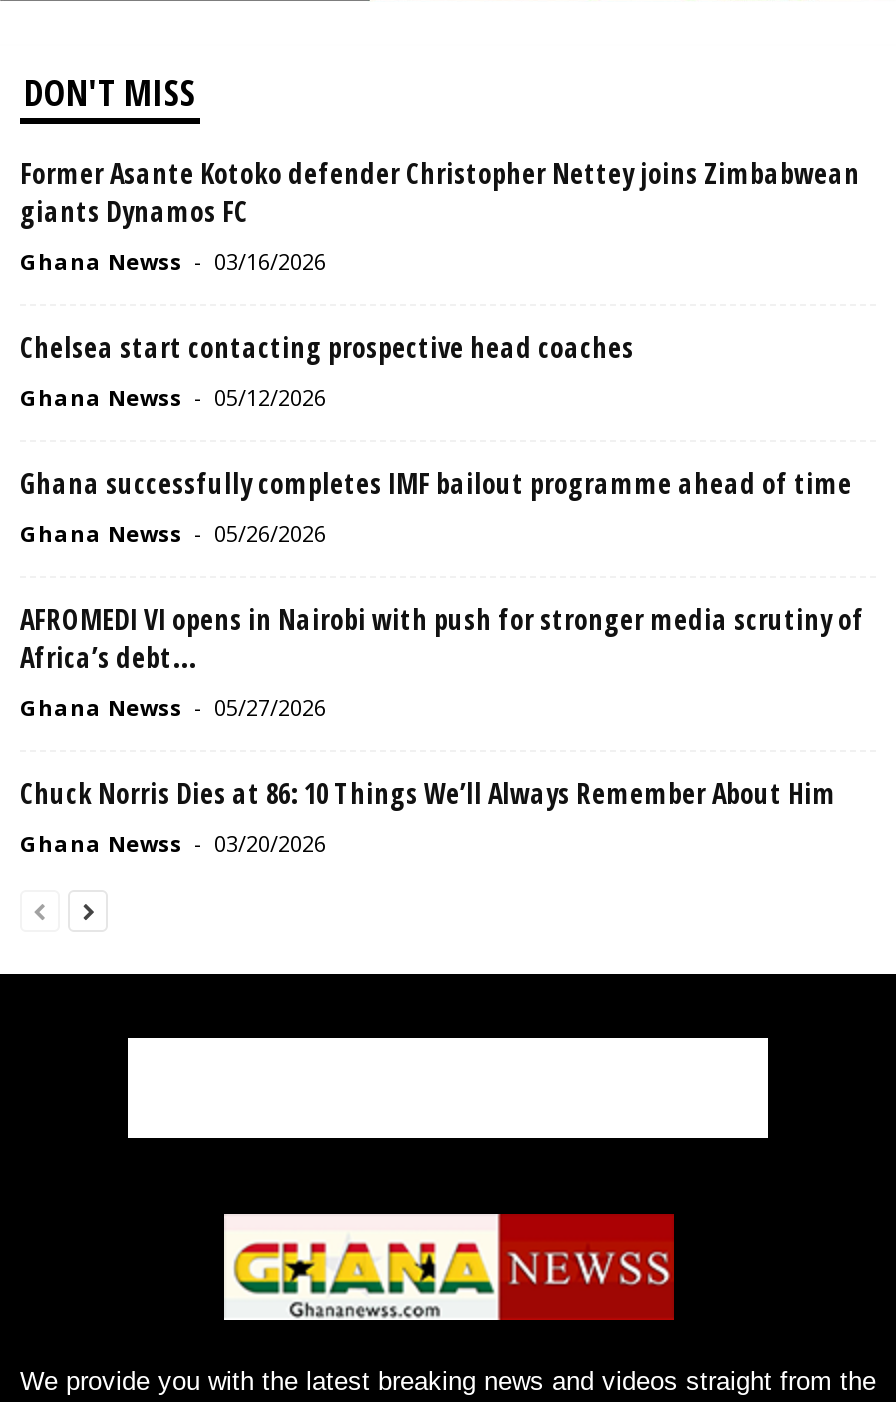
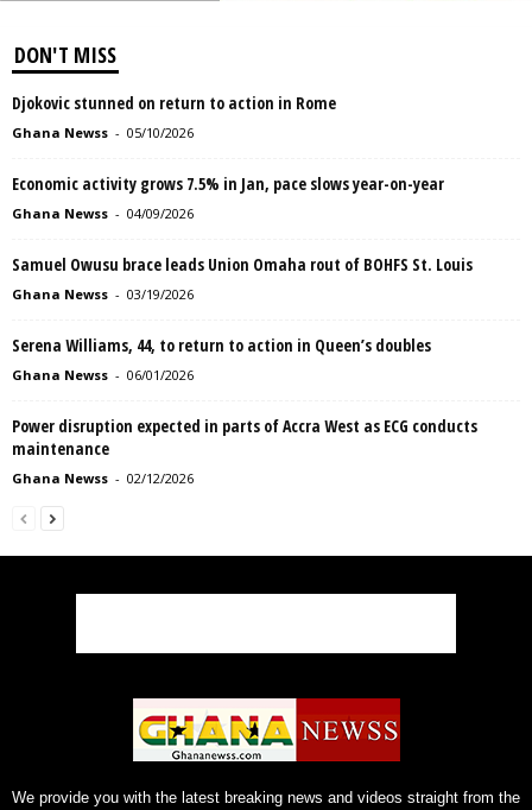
- Former Asante Kotoko defender Christopher Nettey joins Zimbabwean
- giants Dynamos FC
- Ghana Newss - 03/16/2026
+ Djokovic stunned on return to action in Rome
+ Ghana Newss - 05/10/2026

- Chelsea start contacting prospective head coaches
- Ghana Newss - 05/12/2026
+ Economic activity grows 7.5% in Jan, pace slows year-on-year
+ Ghana Newss - 04/09/2026

- Ghana successfully completes IMF bailout programme ahead of time
- Ghana Newss - 05/26/2026
+ Samuel Owusu brace leads Union Omaha rout of BOHFS St. Louis
+ Ghana Newss - 03/19/2026

- AFROMEDI VI opens in Nairobi with push for stronger media scrutiny of
- Africa’s debt...
- Ghana Newss - 05/27/2026
+ Serena Williams, 44, to return to action in Queen’s doubles
+ Ghana Newss - 06/01/2026

- Chuck Norris Dies at 86: 10 Things We’ll Always Remember About Him
- Ghana Newss - 03/20/2026
+ Power disruption expected in parts of Accra West as ECG conducts
+ maintenance
+ Ghana Newss - 02/12/2026
